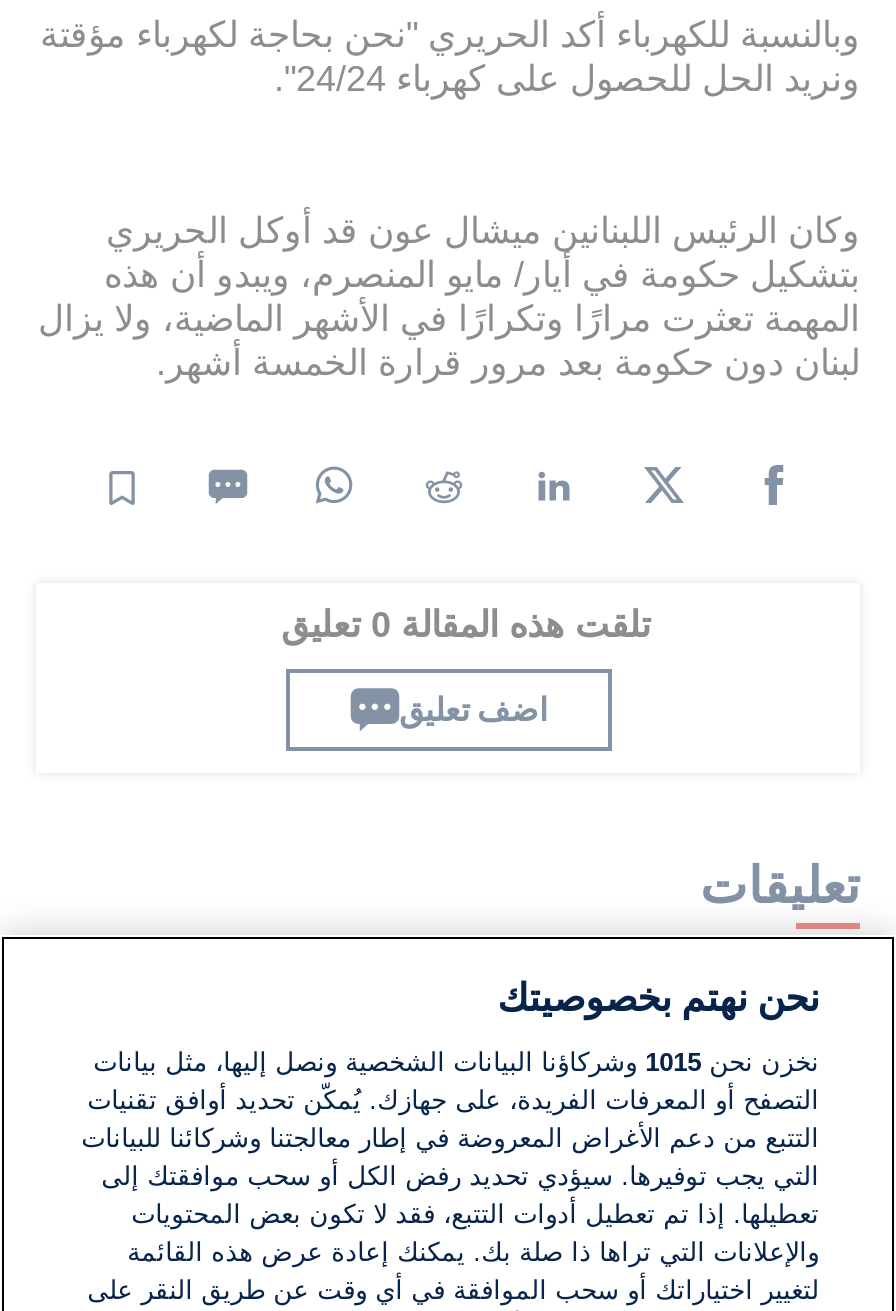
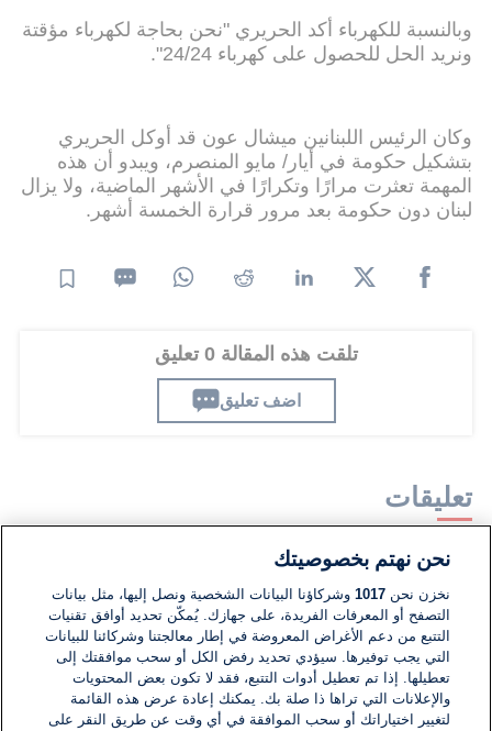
- نخزن نحن 1015 وشركاؤنا البيانات الشخصية ونصل إليها، مثل بيانات
+ نخزن نحن 1017 وشركاؤنا البيانات الشخصية ونصل إليها، مثل بيانات
